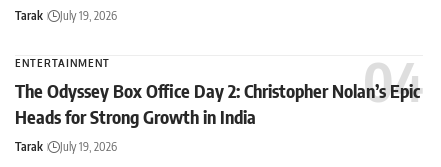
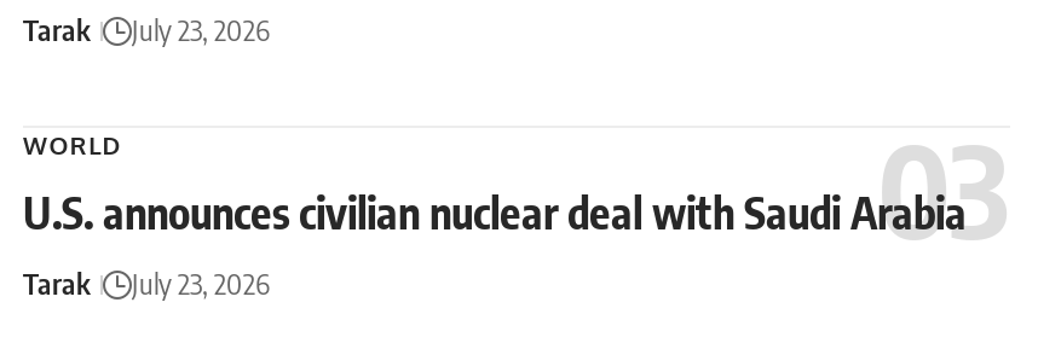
- Tarak July 19, 2026
+ Tarak July 23, 2026

- ENTERTAINMENT
- The Odyssey Box Office Day 2: Christopher Nolan’s Epic
- Heads for Strong Growth in India
+ WORLD
+ U.S. announces civilian nuclear deal with Saudi Arabia

- Tarak July 19, 2026
+ Tarak July 23, 2026
